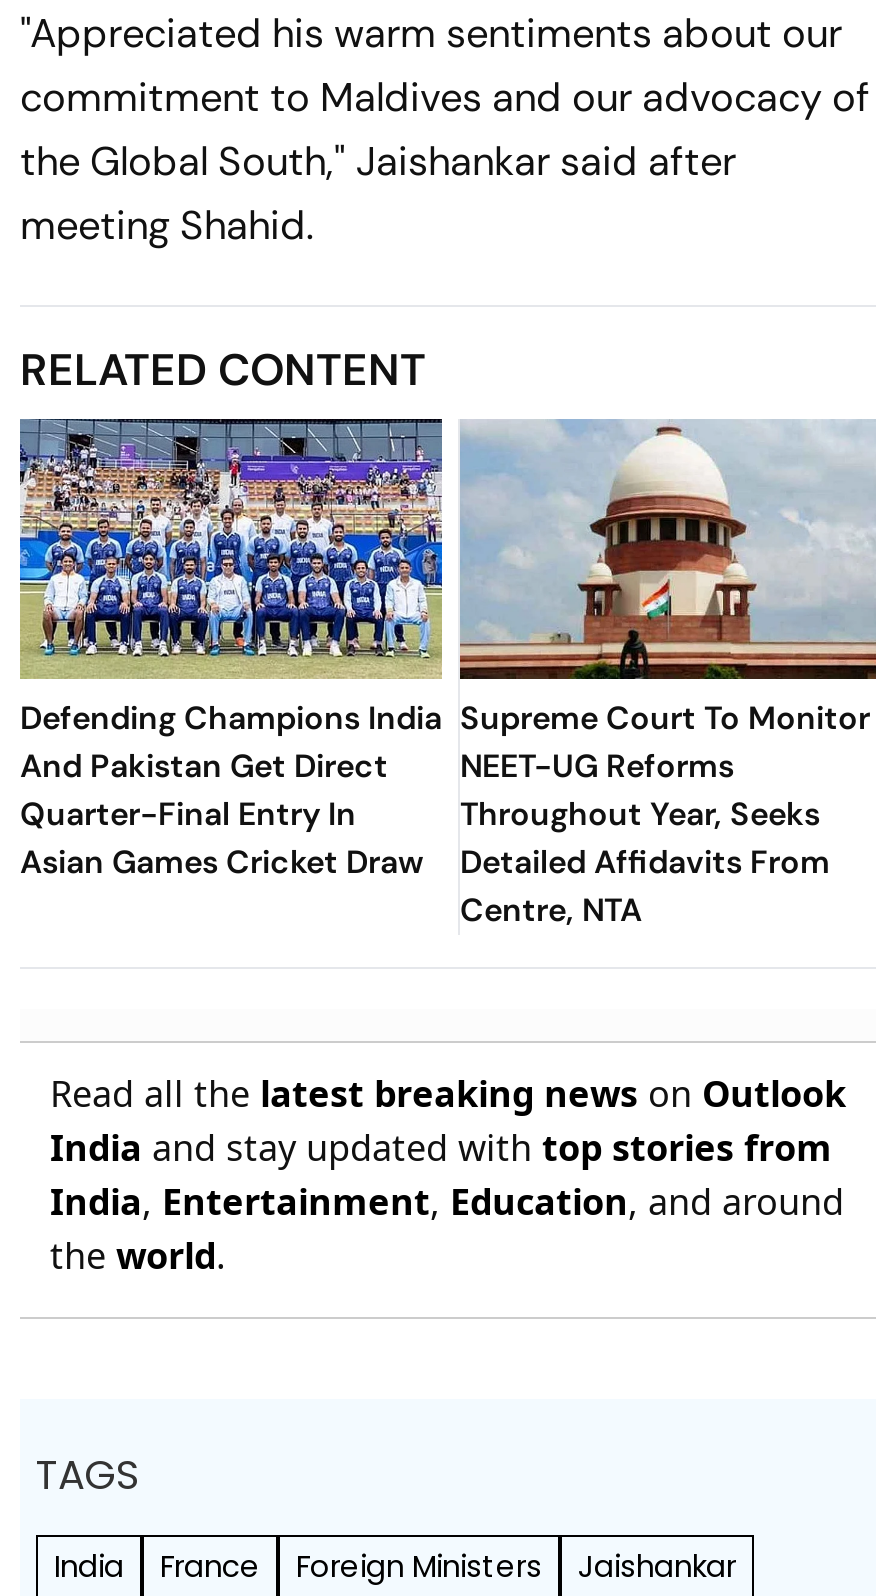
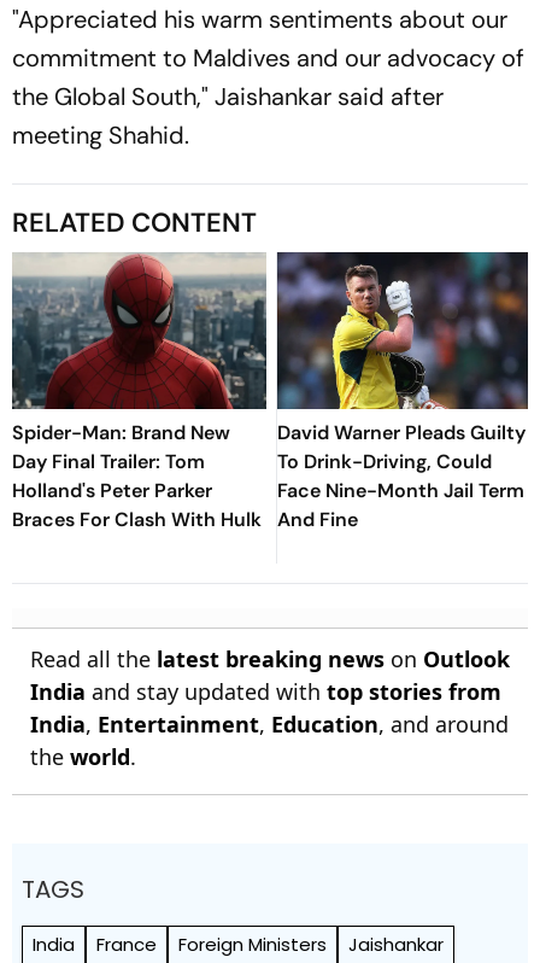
- [image]
- Defending Champions India
- And Pakistan Get Direct
- Quarter-Final Entry In
- Asian Games Cricket Draw
+ [image]
+ Spider-Man: Brand New
+ Day Final Trailer: Tom
+ Holland's Peter Parker
+ Braces For Clash With Hulk

- [image]
- Supreme Court To Monitor
- NEET-UG Reforms
- Throughout Year, Seeks
- Detailed Affidavits From
- Centre, NTA
+ [image]
+ David Warner Pleads Guilty
+ To Drink-Driving, Could
+ Face Nine-Month Jail Term
+ And Fine
